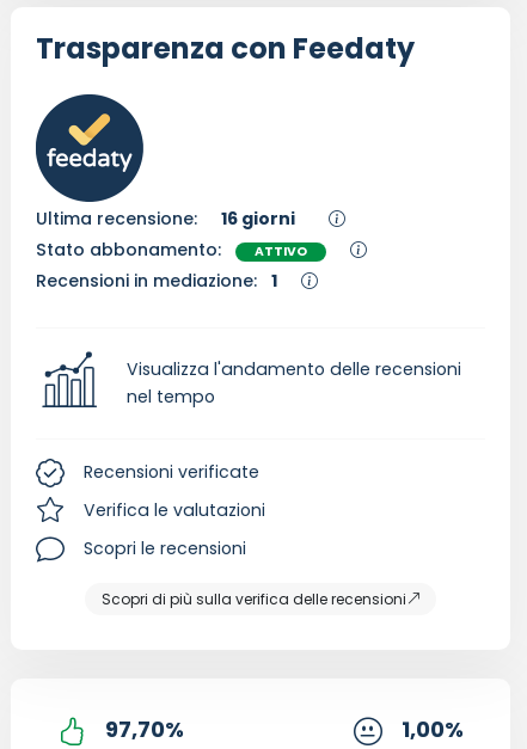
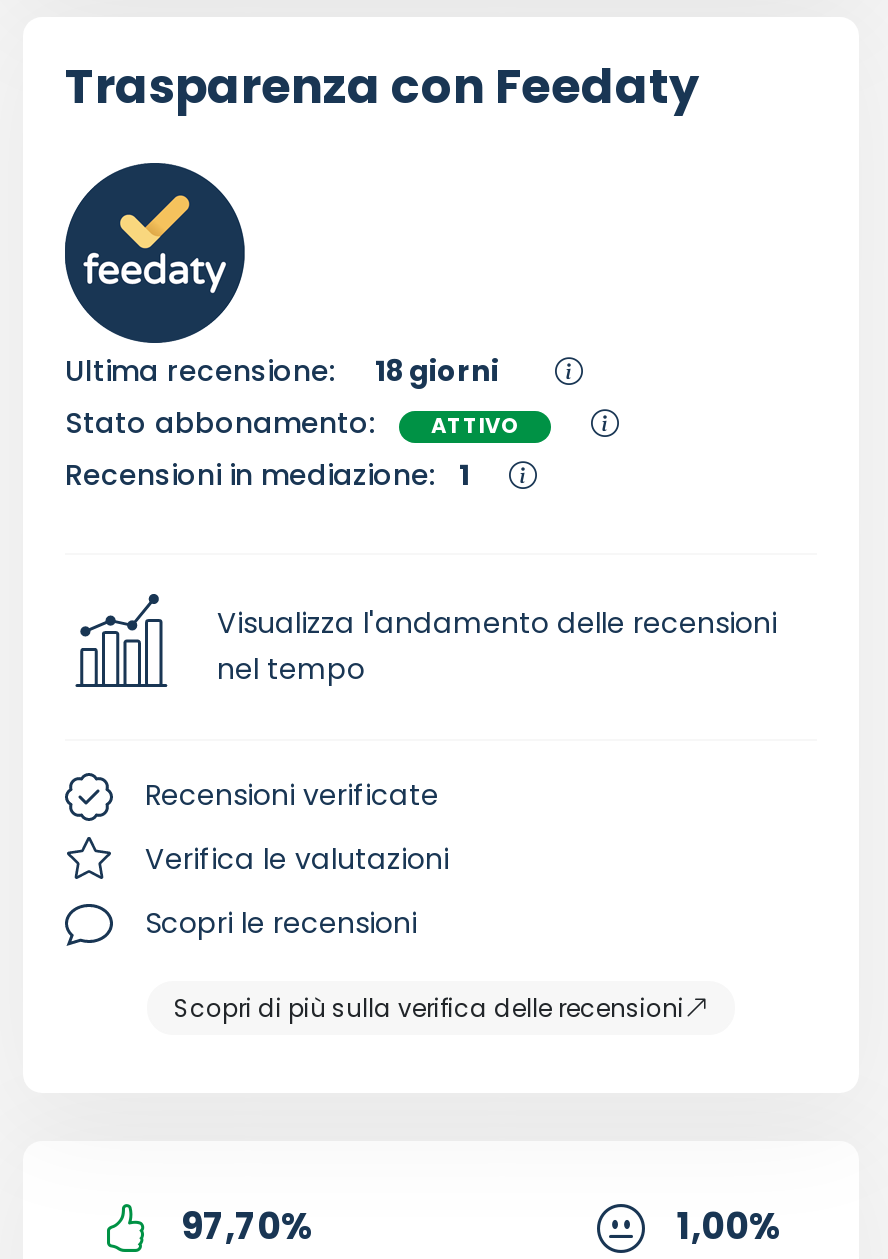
- Ultima recensione: 16 giorni
+ Ultima recensione: 18 giorni
